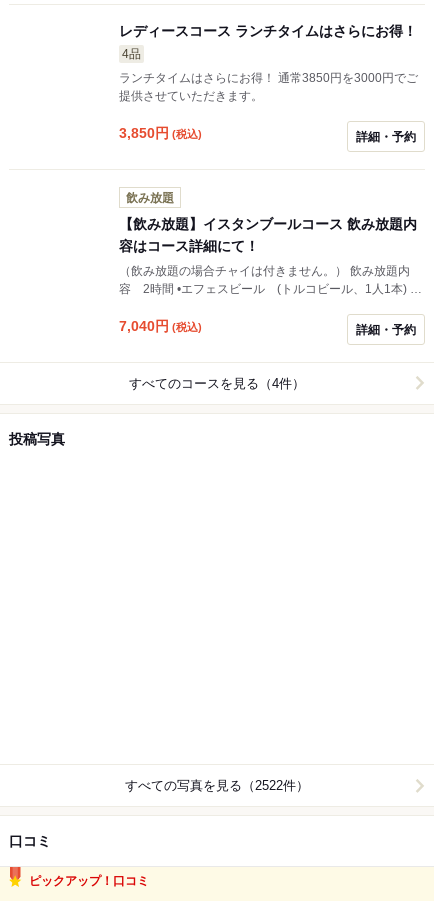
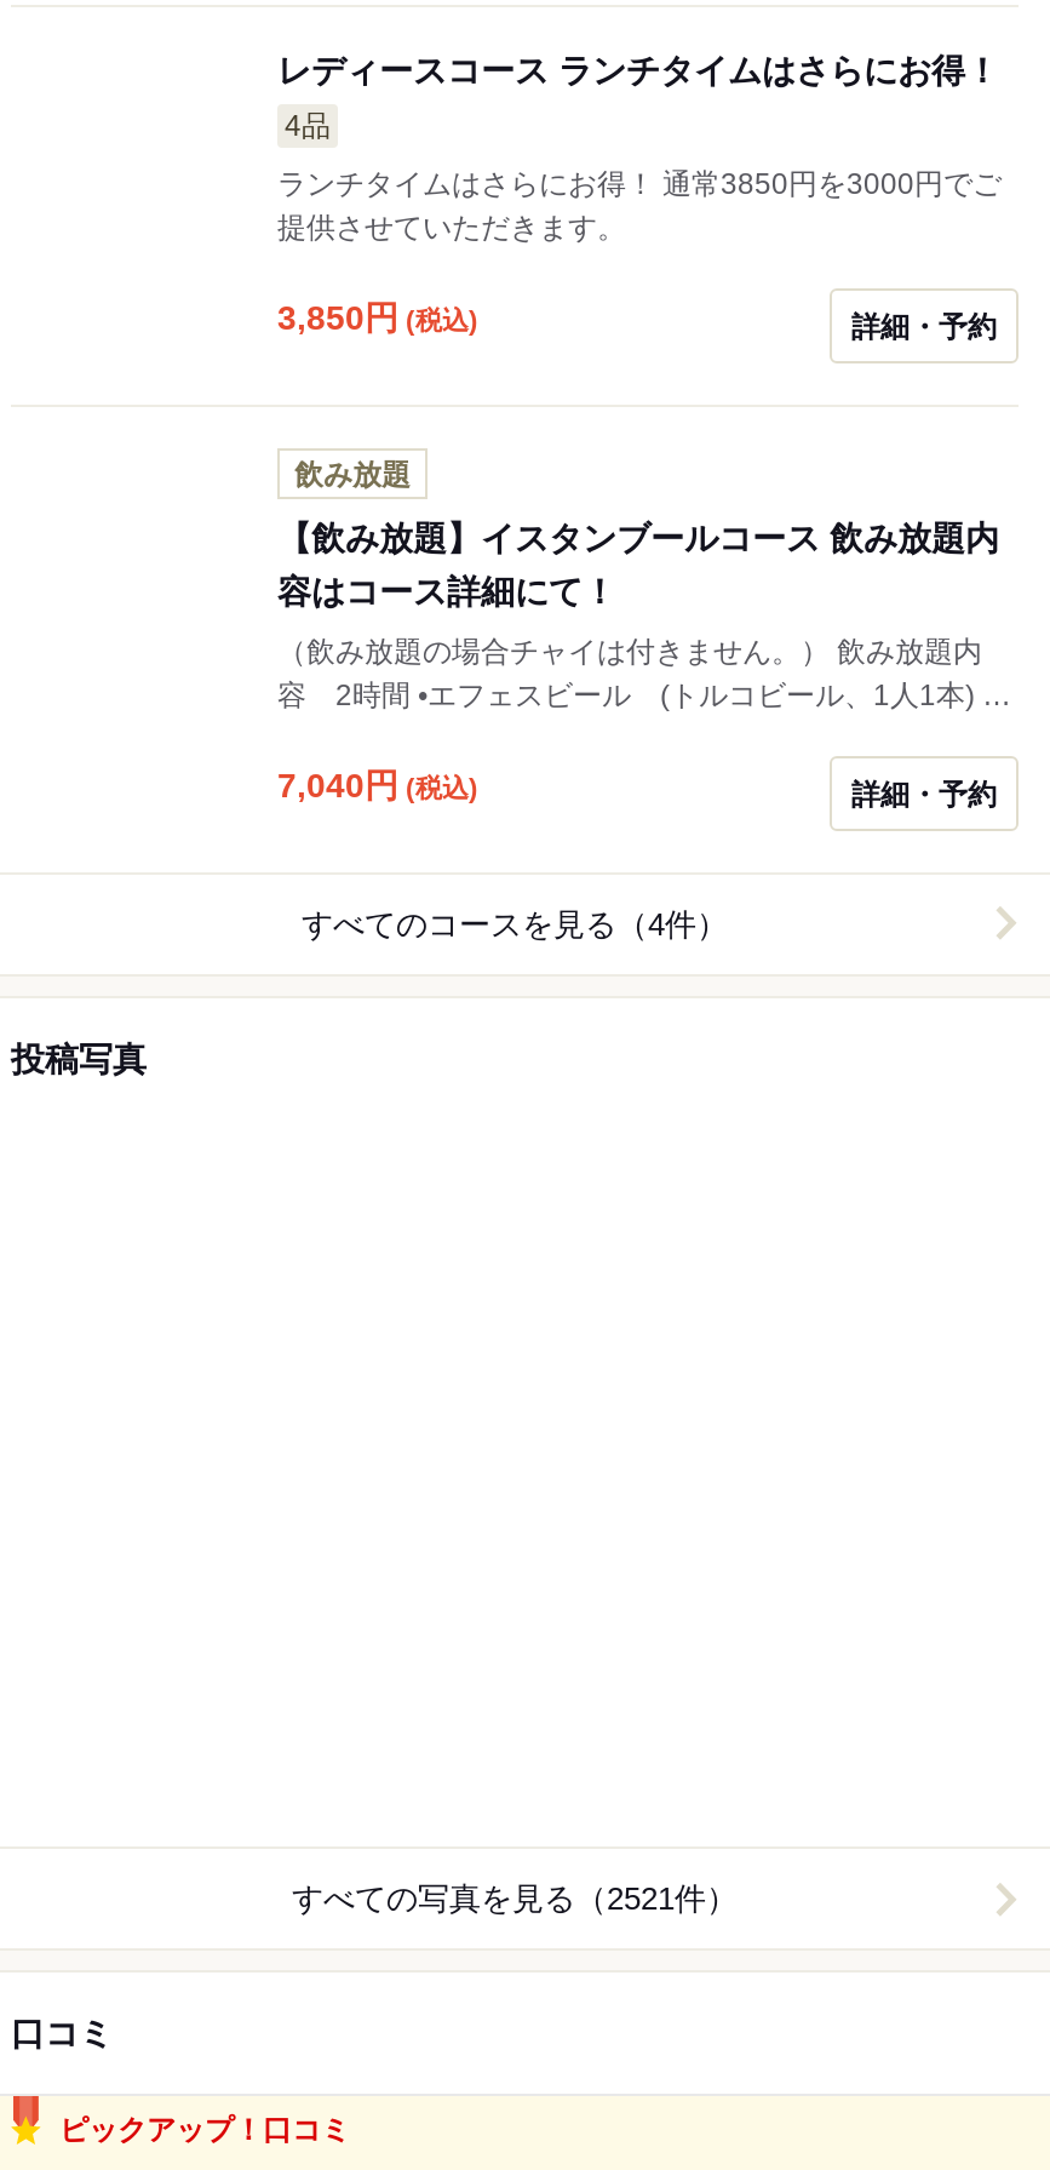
- すべての写真を見る（2522件）
+ すべての写真を見る（2521件）
